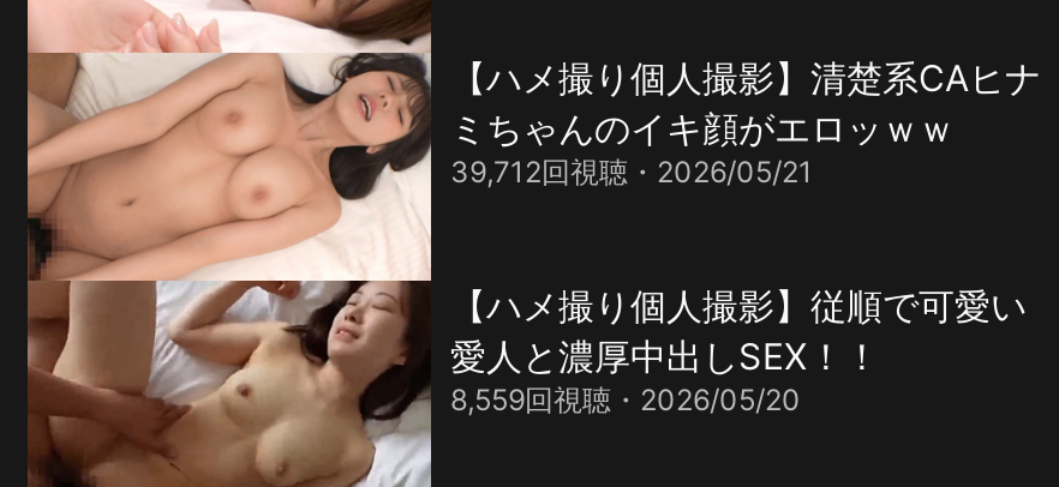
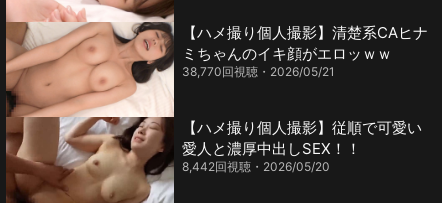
- 39,712回視聴 2026/05/21
+ 38,770回視聴 2026/05/21

- 8,559回視聴 2026/05/20
+ 8,442回視聴 2026/05/20
